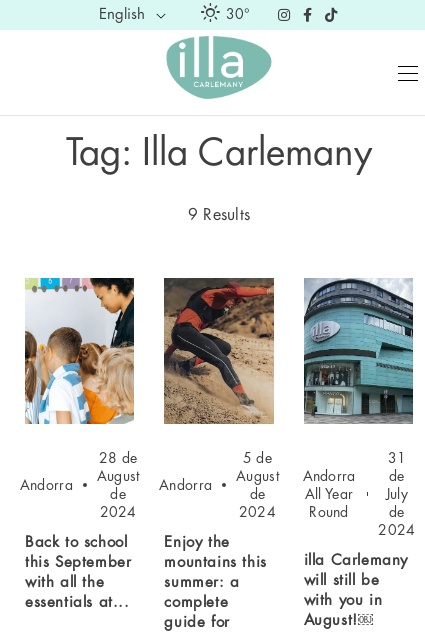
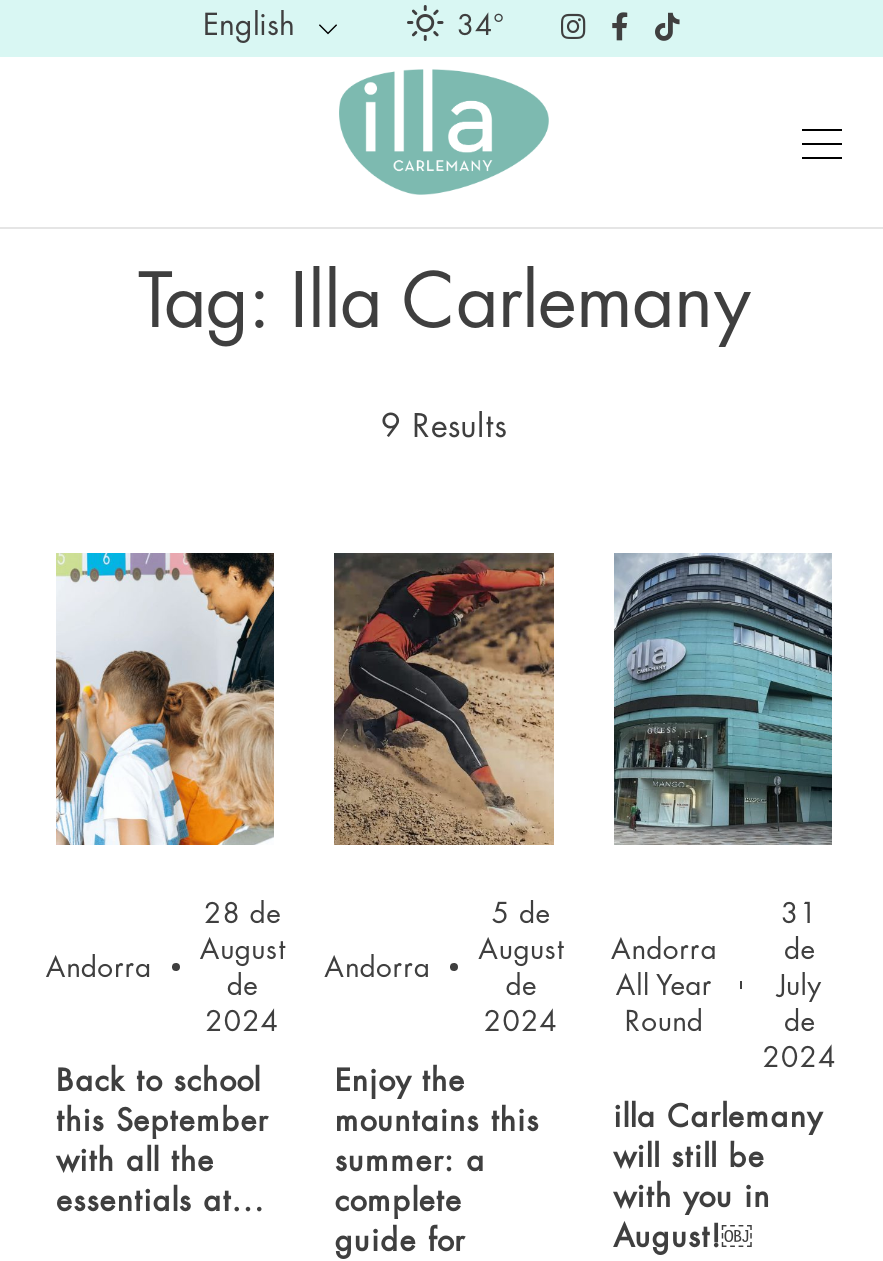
- 30°
+ 34°
